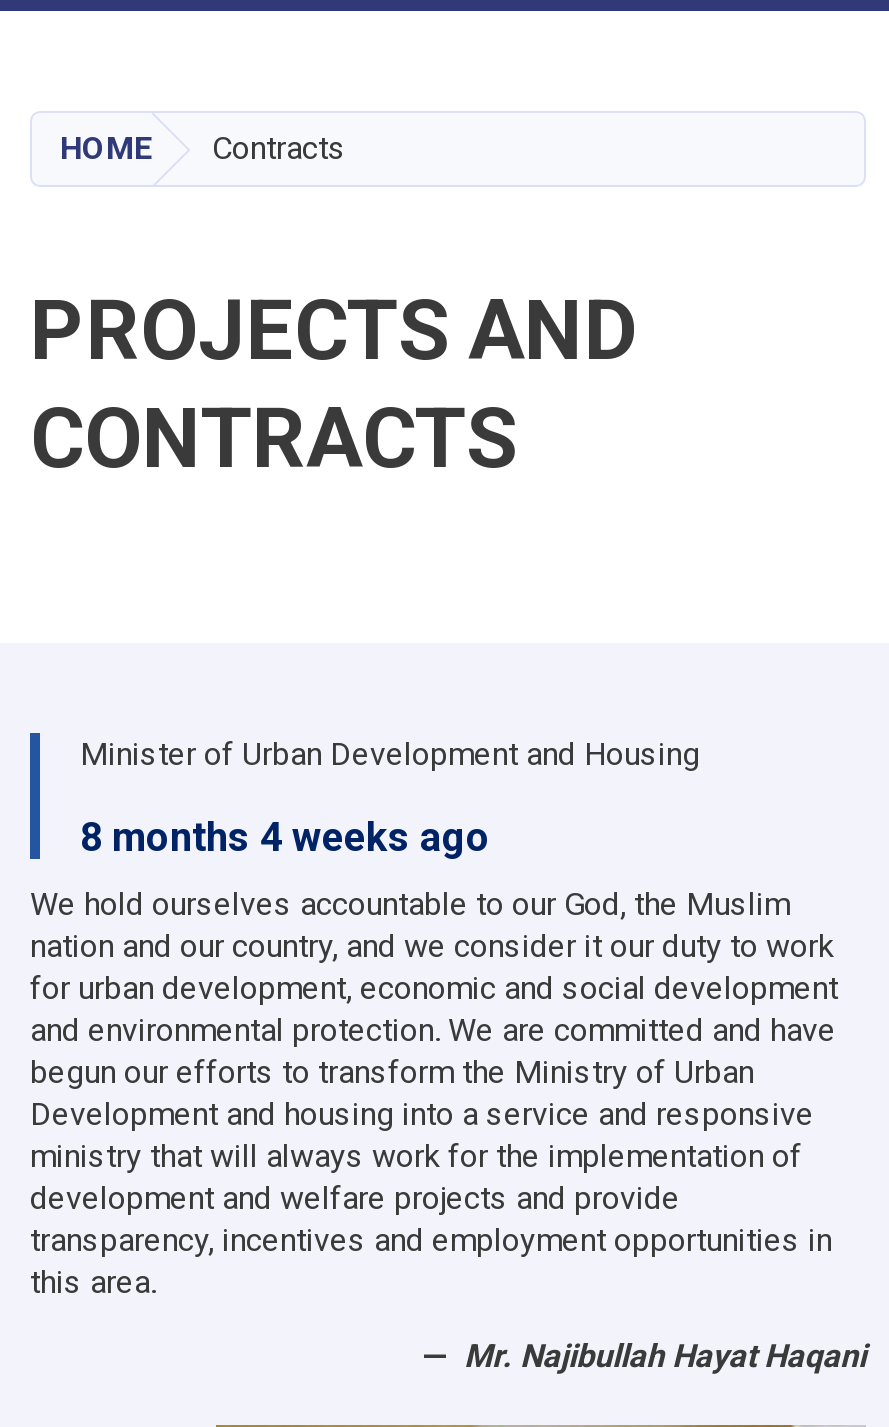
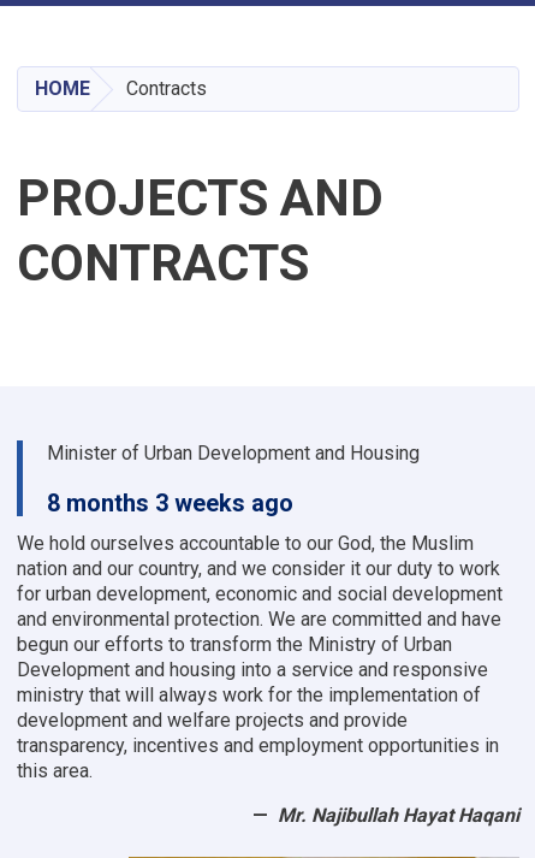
- 8 months 4 weeks ago
+ 8 months 3 weeks ago
